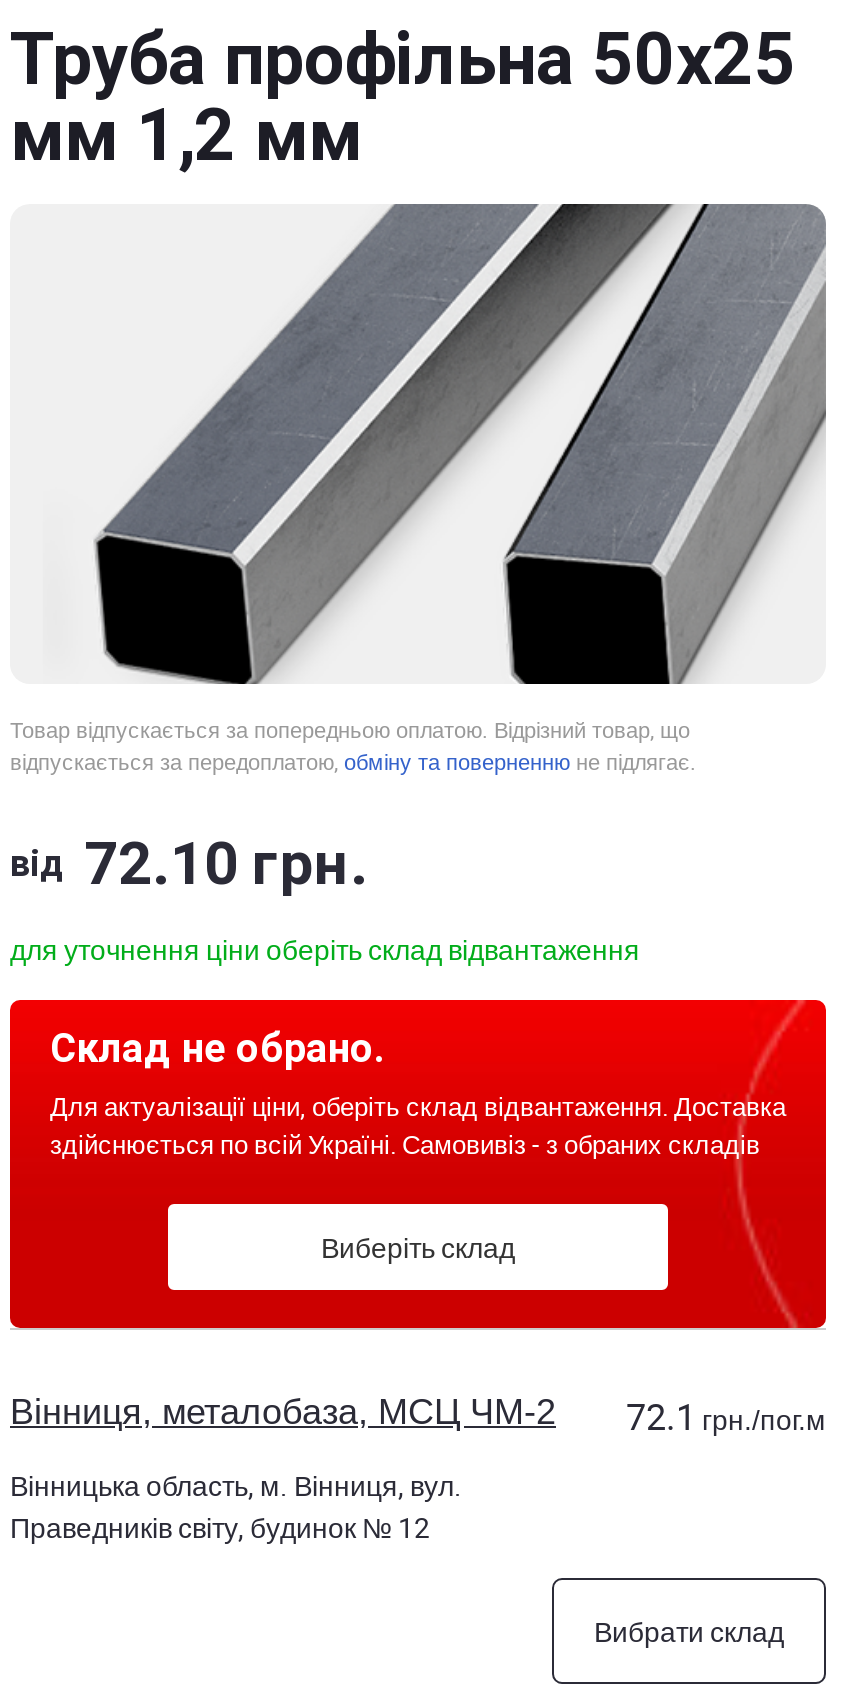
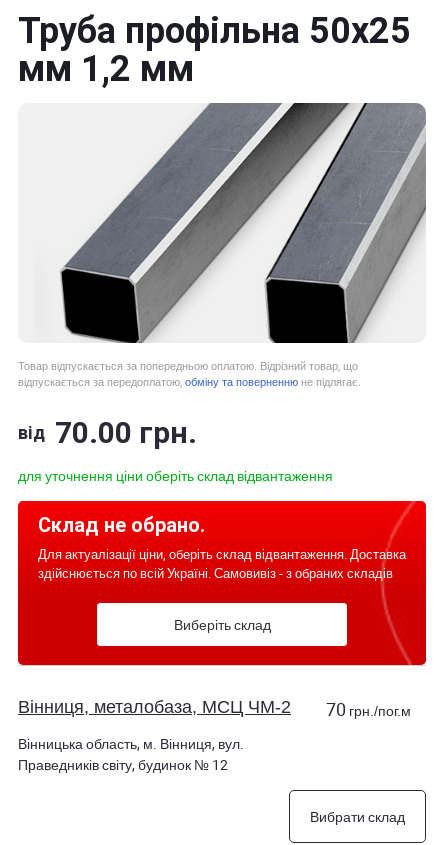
- від 72.10 грн.
+ від 70.00 грн.

- Вінниця, металобаза, МСЦ ЧМ-2 72.1 грн./пог.м
+ Вінниця, металобаза, МСЦ ЧМ-2 70 грн./пог.м
